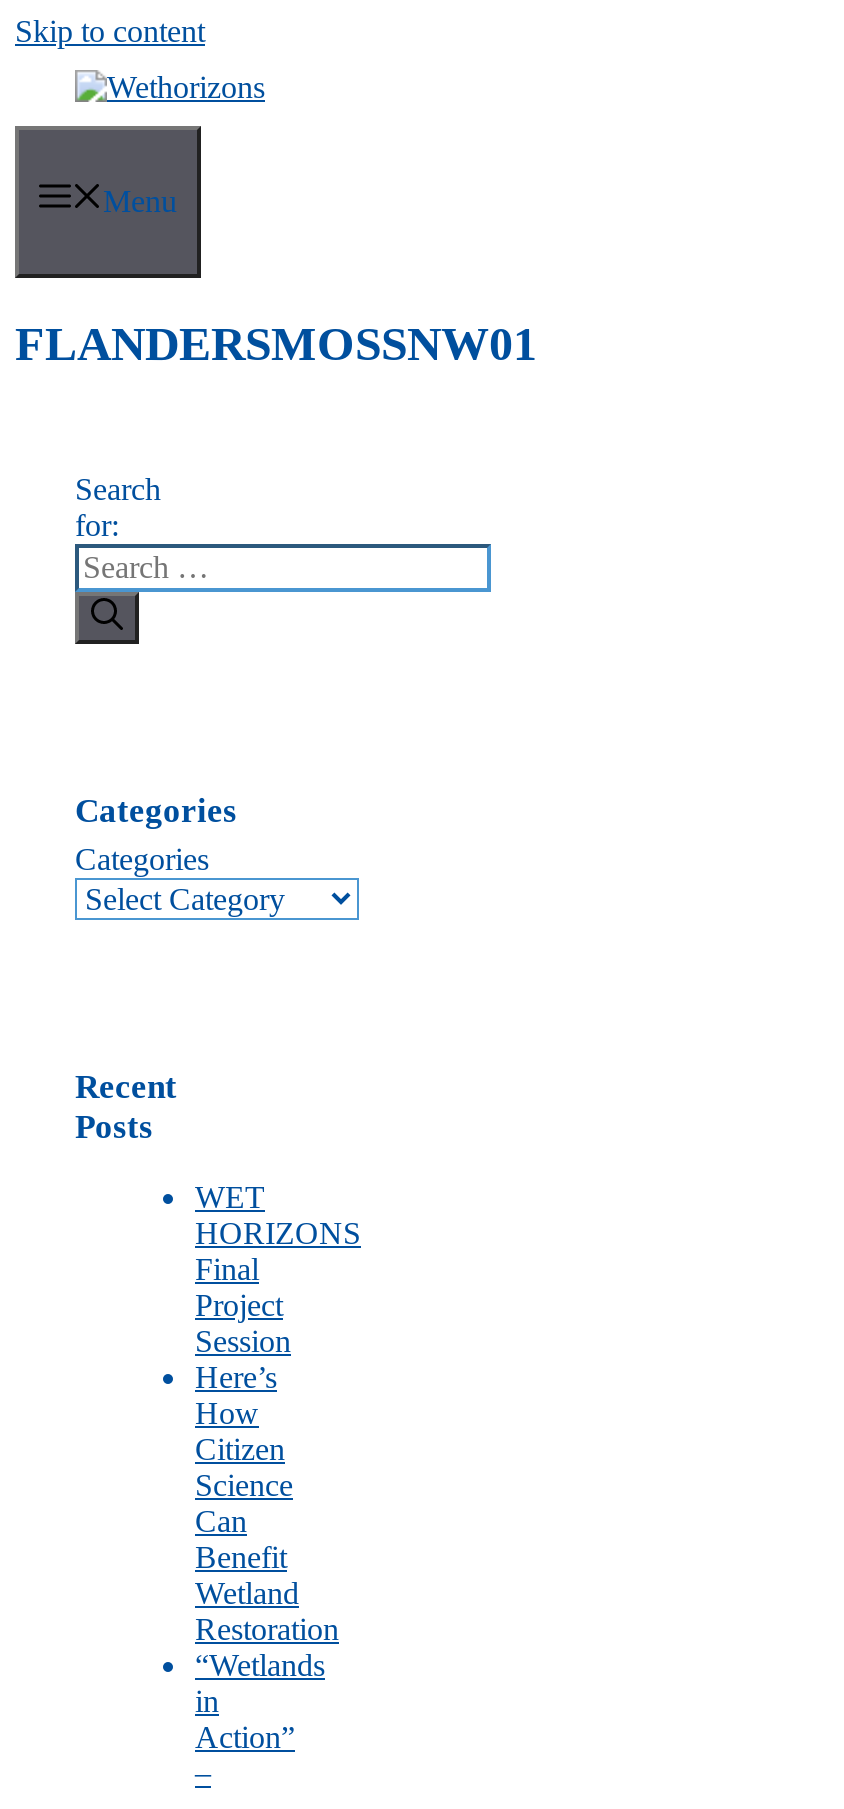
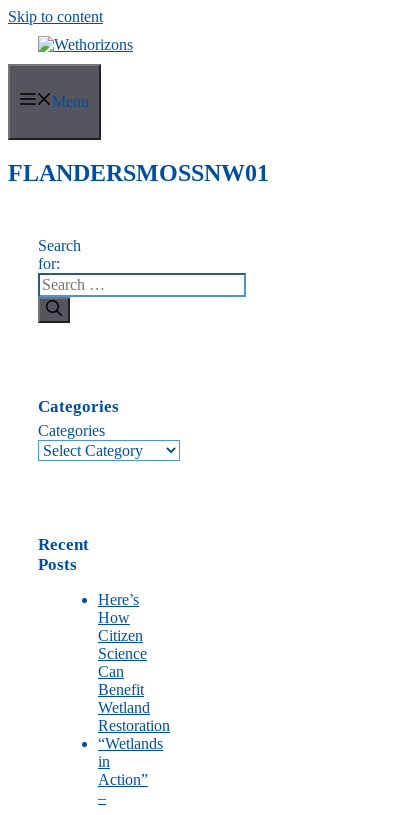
- WET
- HORIZONS
- Final
- Project
- Session
